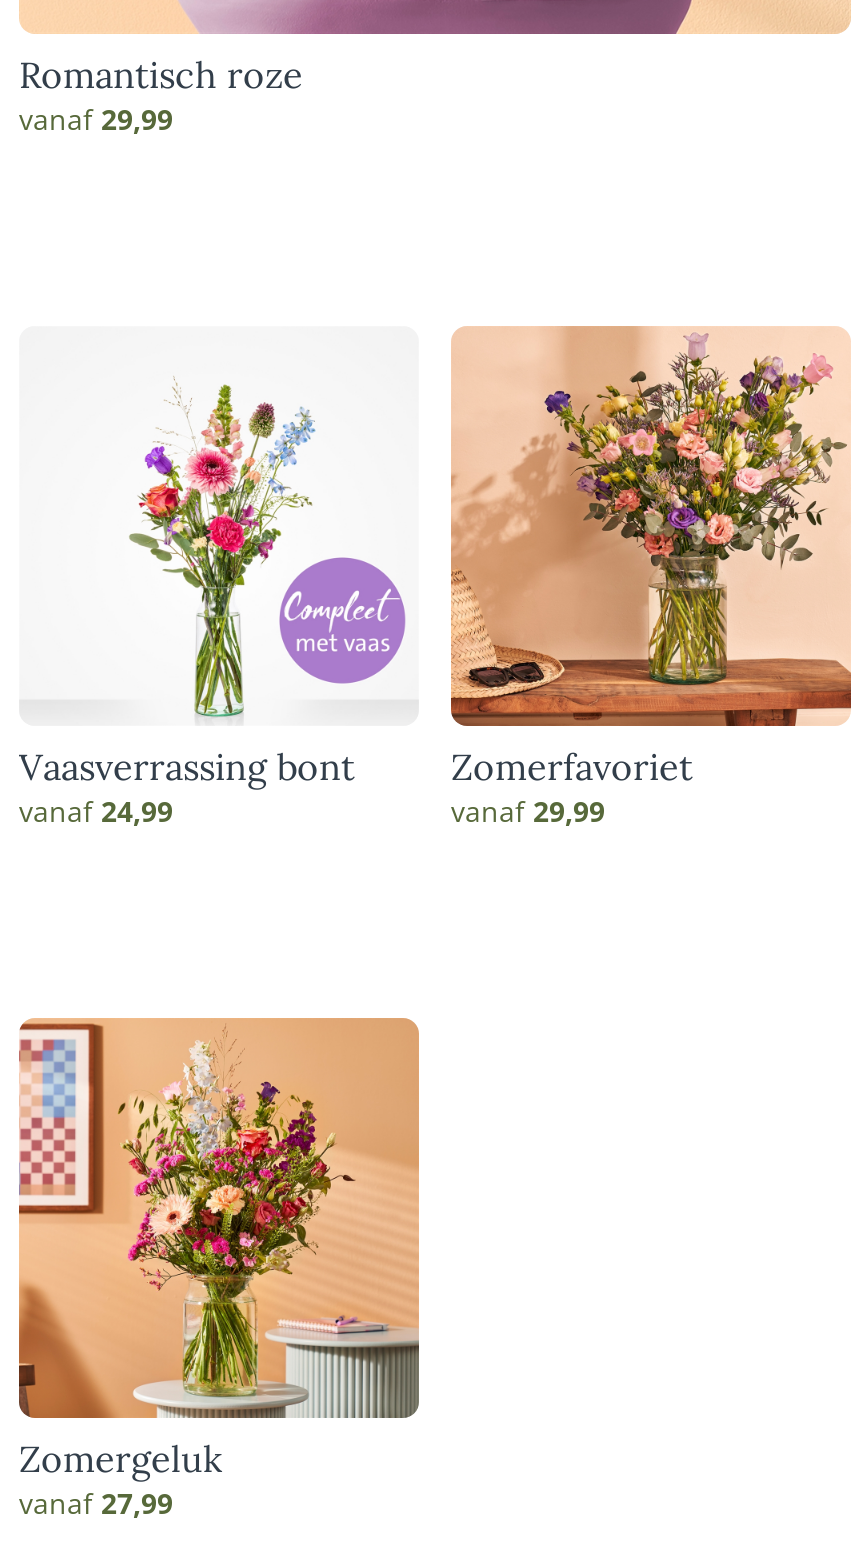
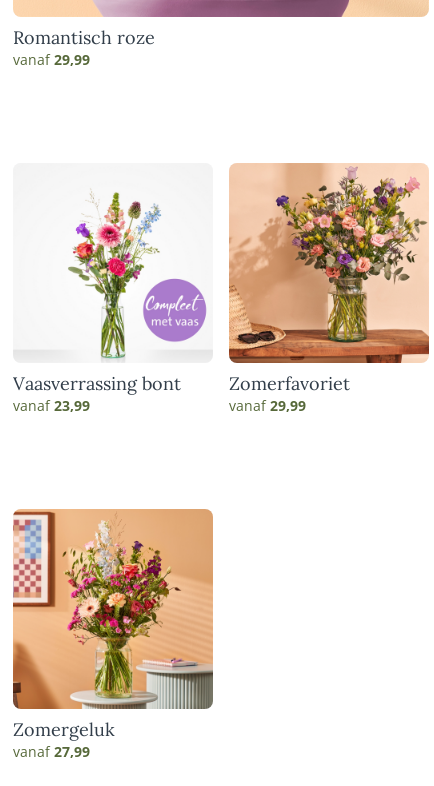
- vanaf 24,99
+ vanaf 23,99
